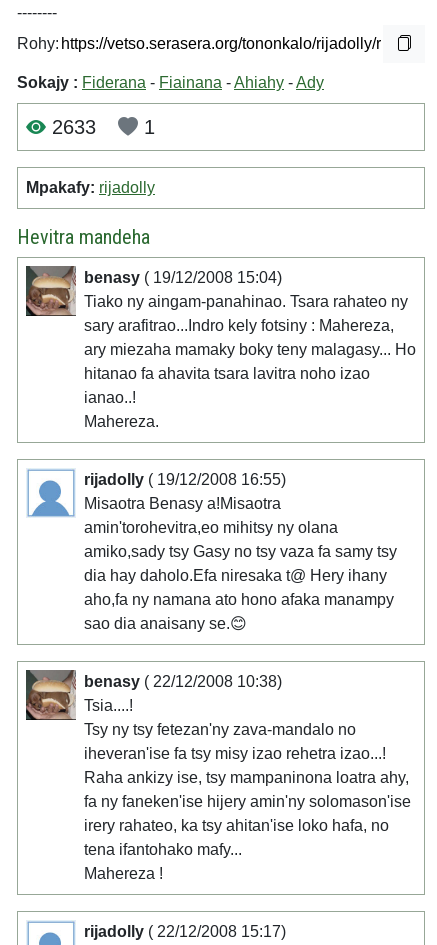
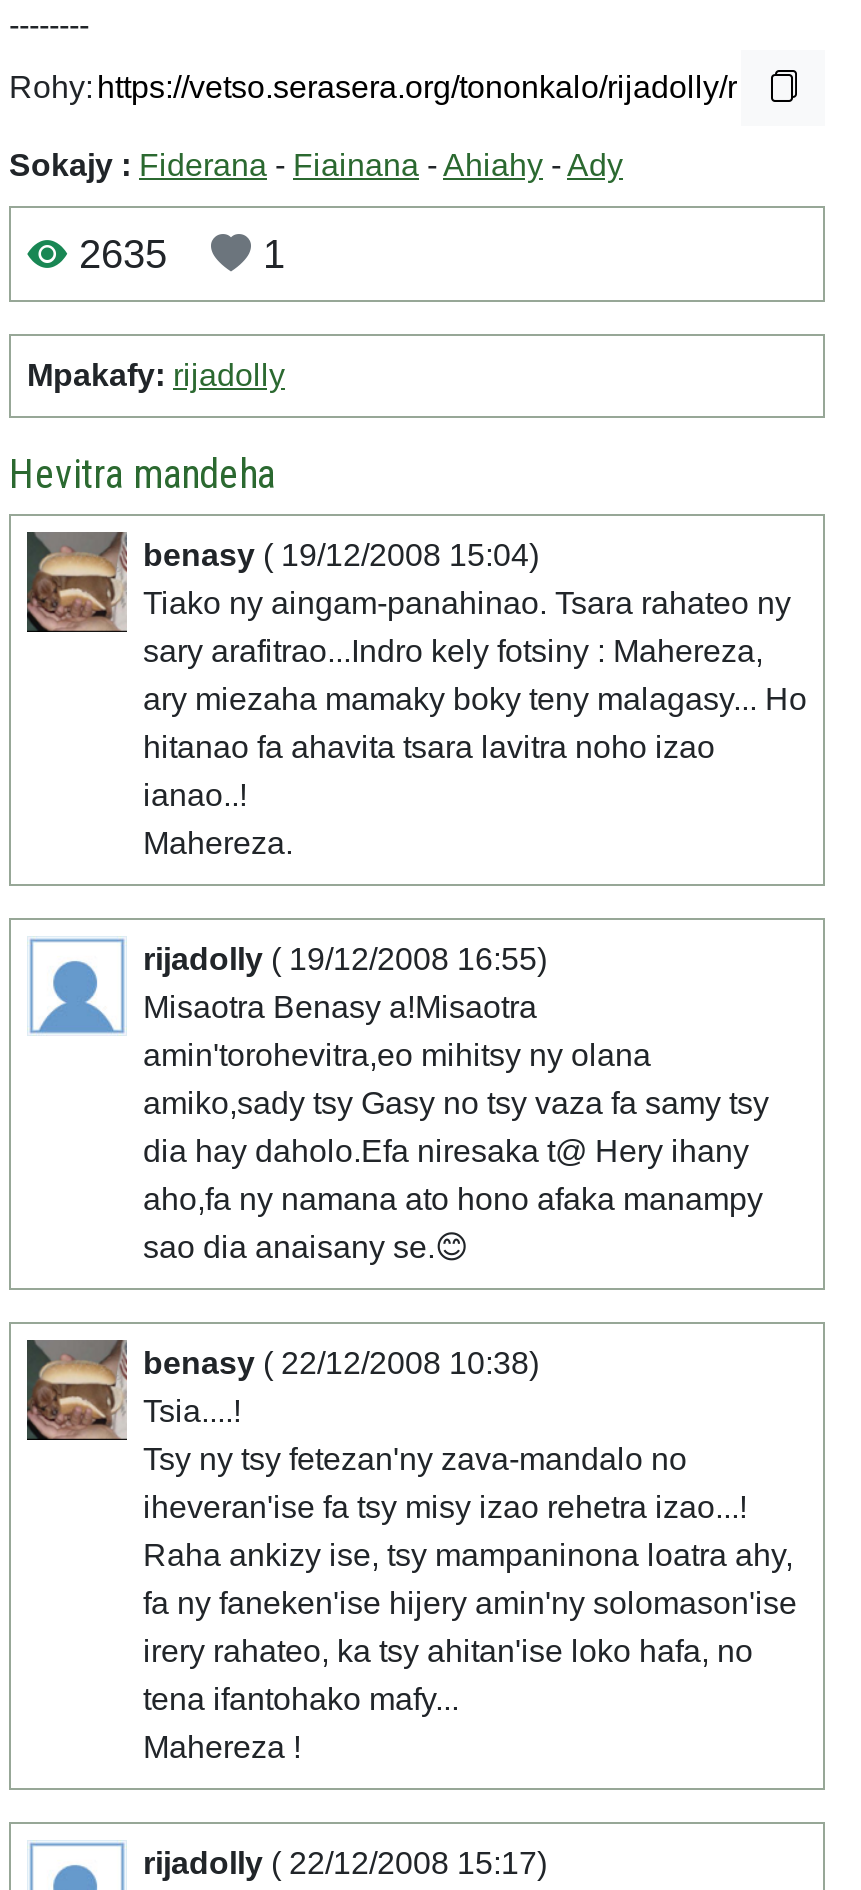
- 2633 1
+ 2635 1
